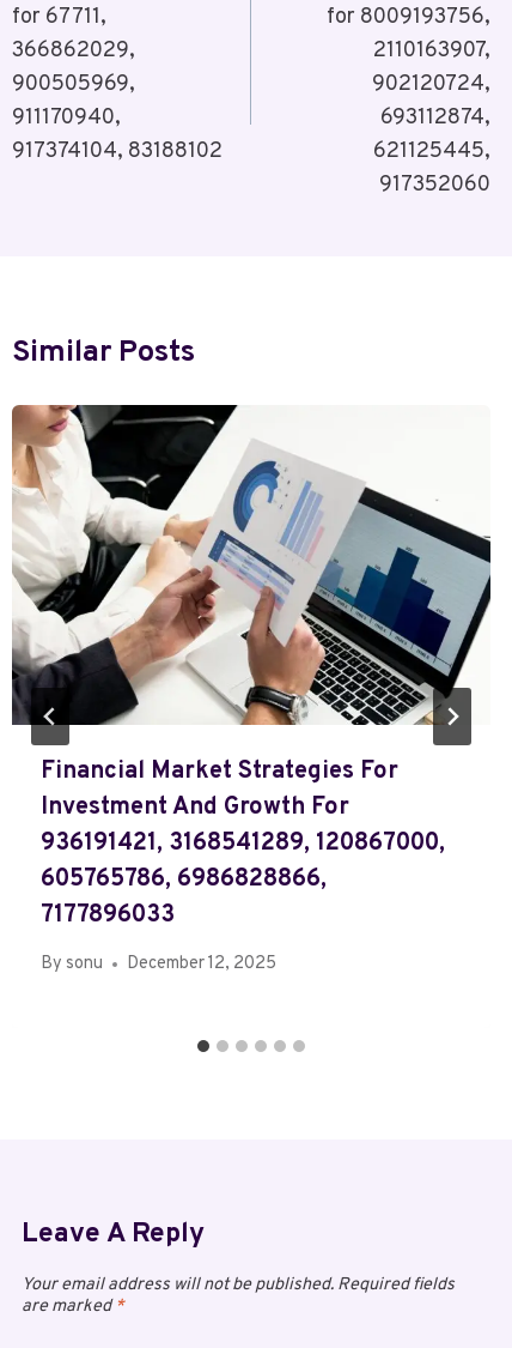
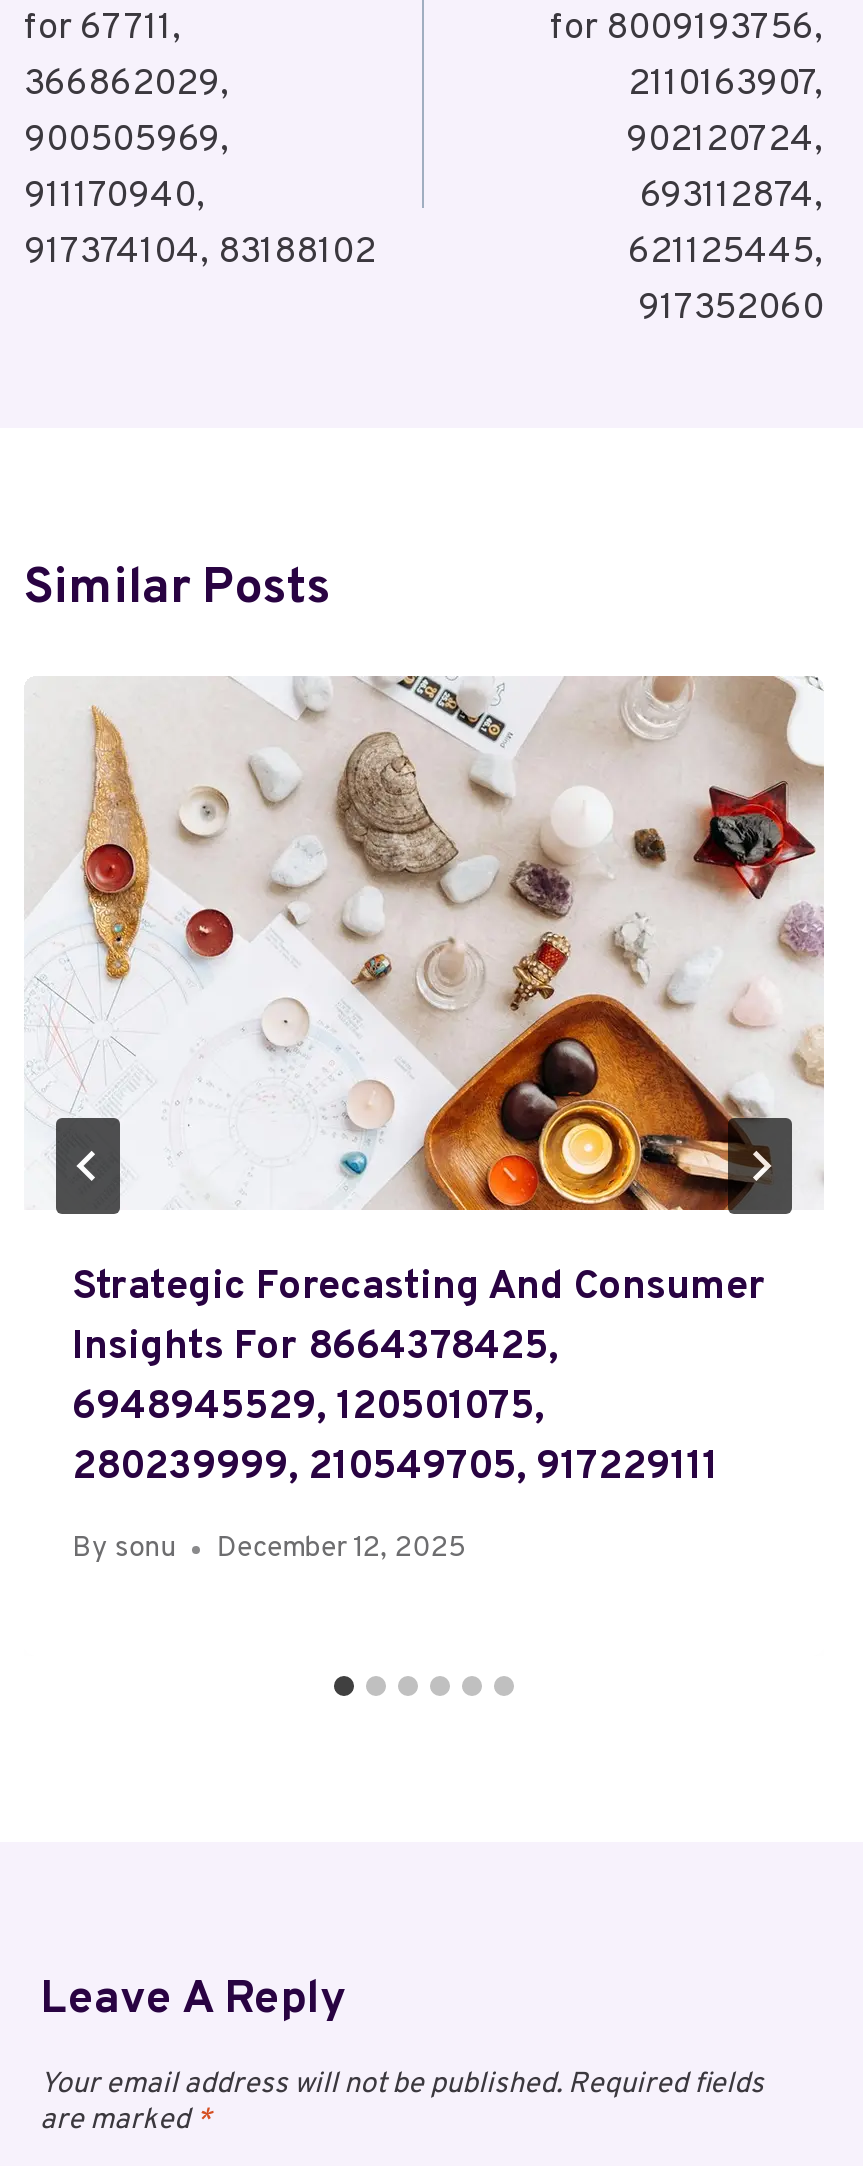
- [image]
- Financial Market Strategies For
- Investment And Growth For
- 936191421, 3168541289, 120867000,
- 605765786, 6986828866,
- 7177896033
+ [image]
+ Strategic Forecasting And Consumer
+ Insights For 8664378425,
+ 6948945529, 120501075,
+ 280239999, 210549705, 917229111
